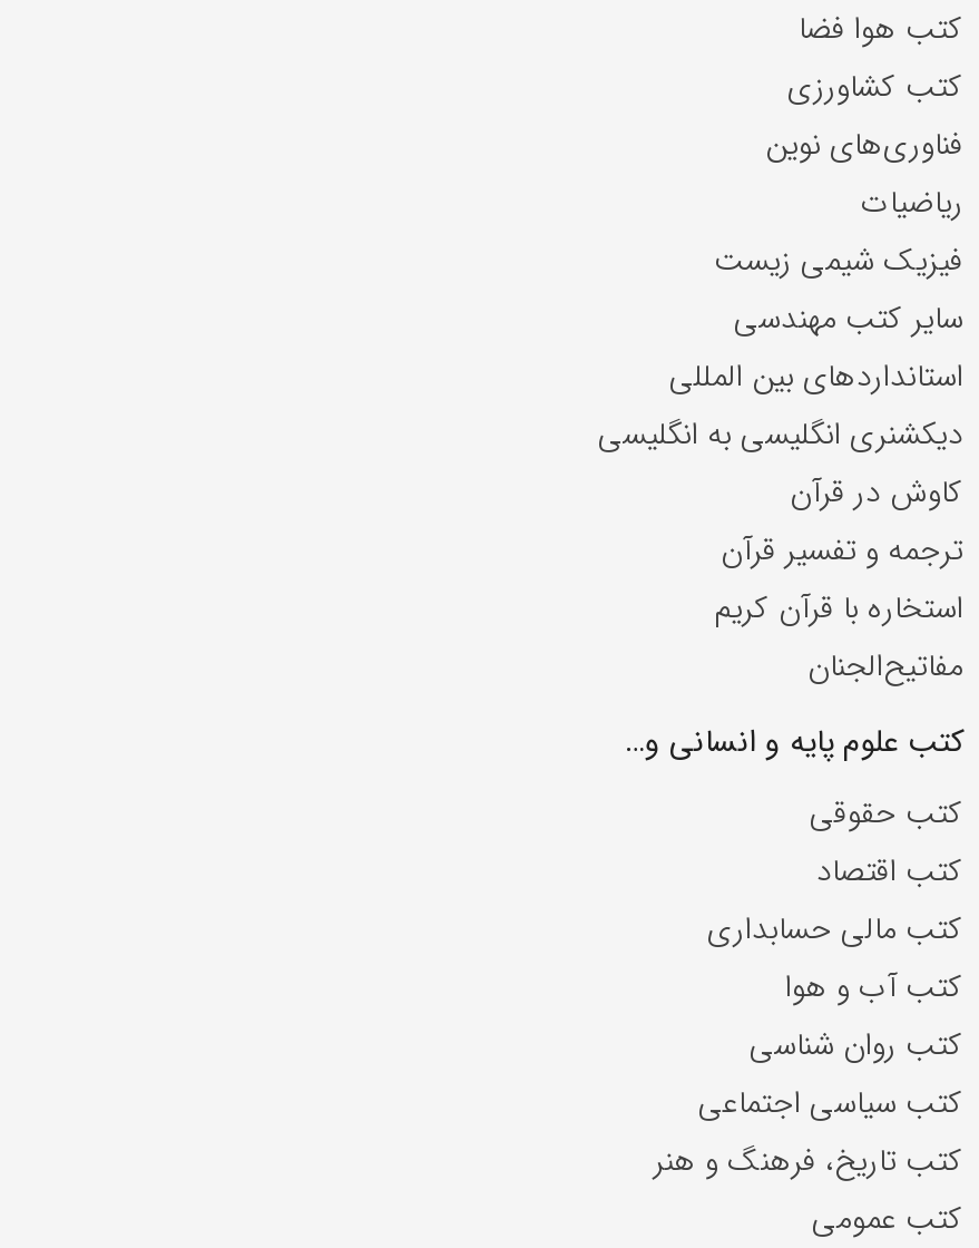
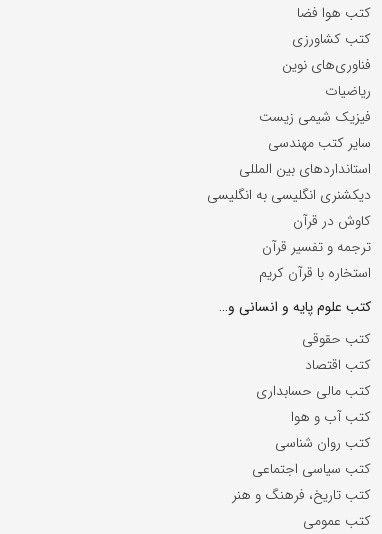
- مفاتیح‌الجنان
